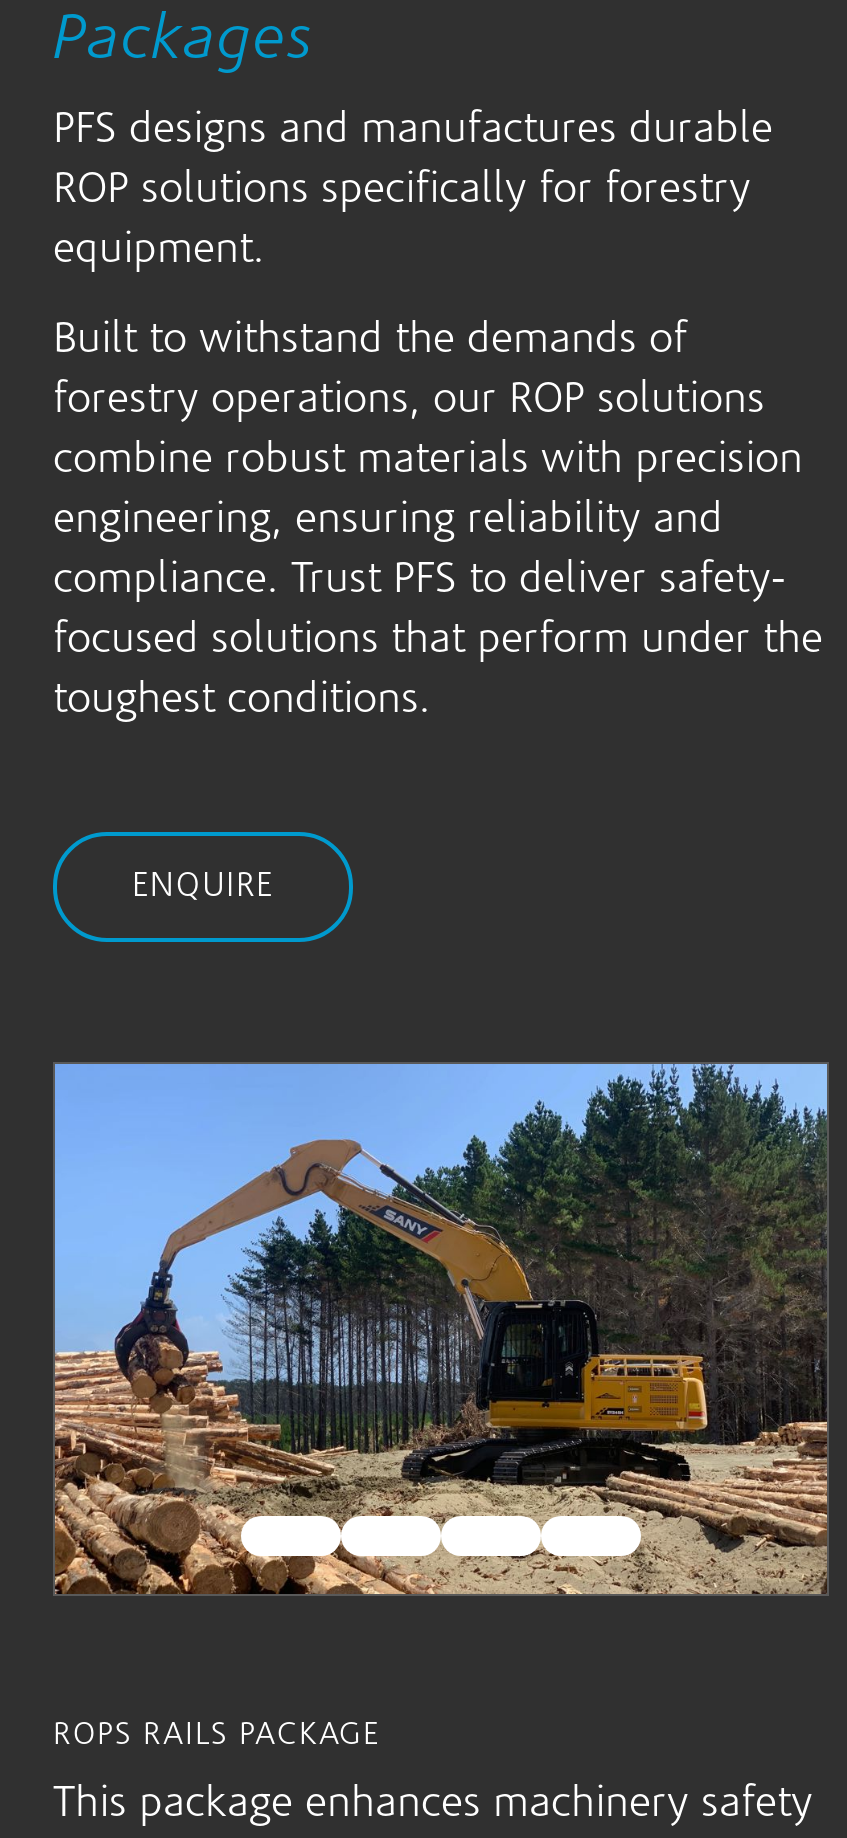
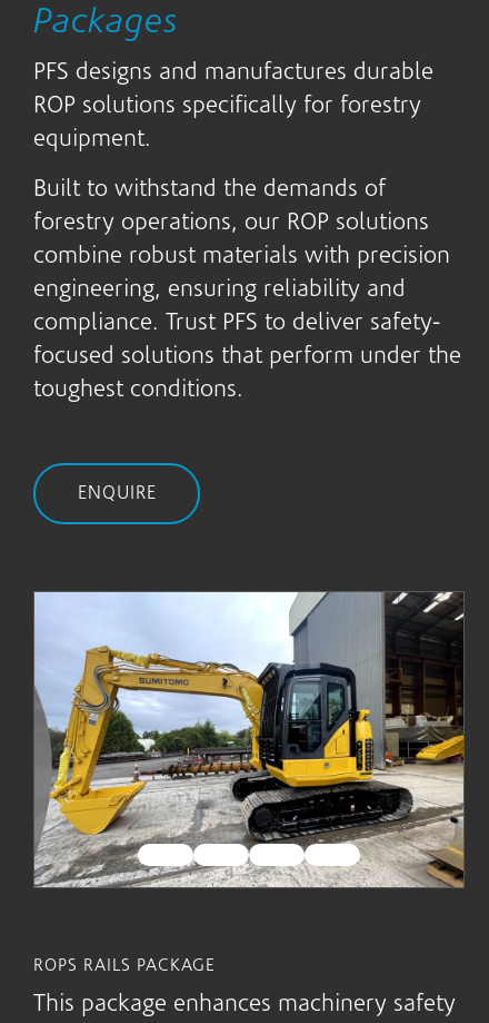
- [image]
+ [image]
